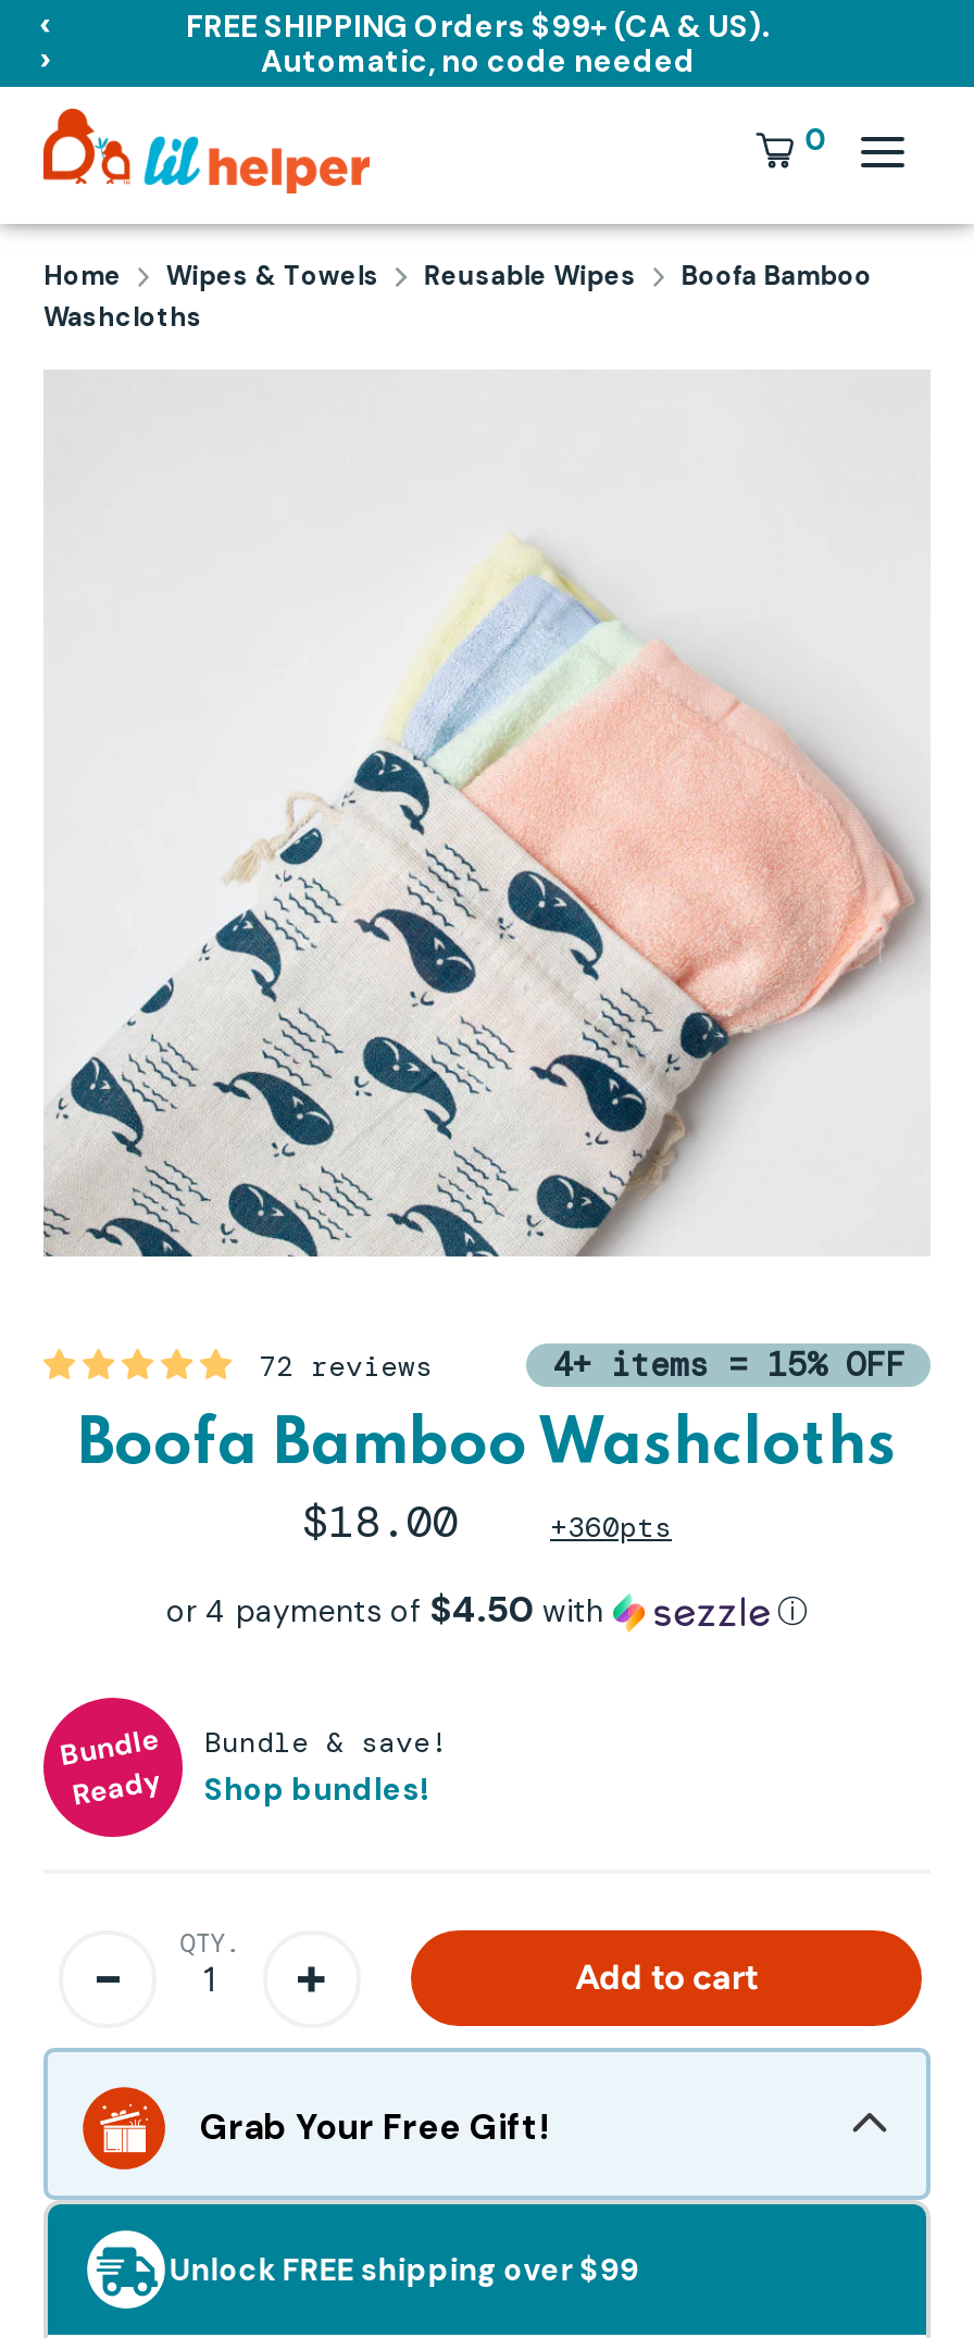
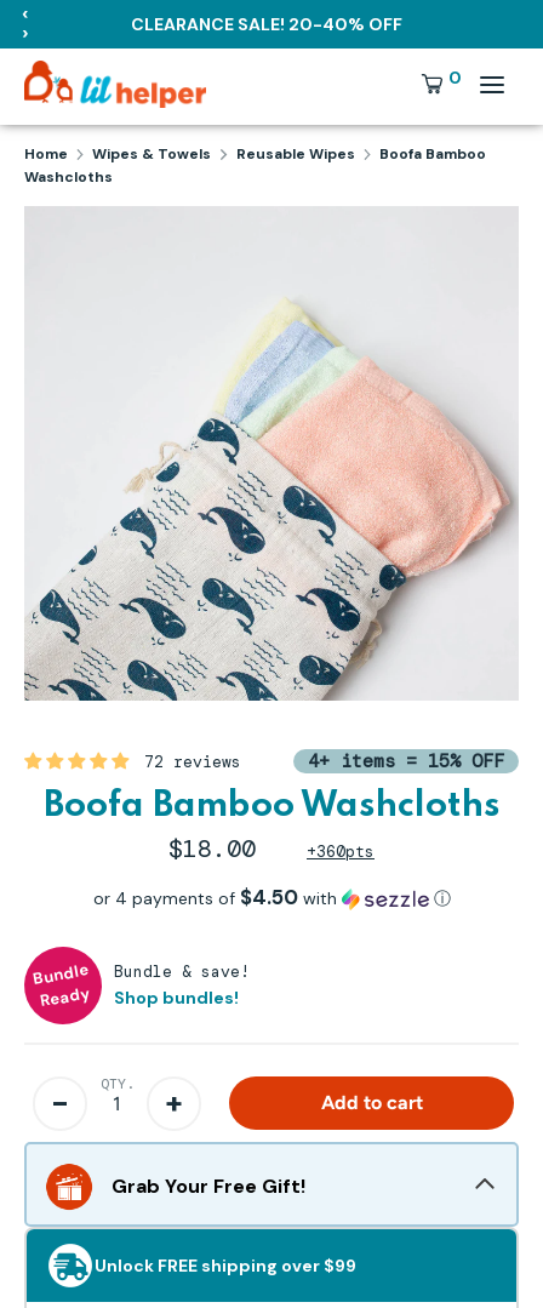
- FREE SHIPPING Orders $99+ (CA & US).
- Automatic, no code needed
+ CLEARANCE SALE! 20-40% OFF
